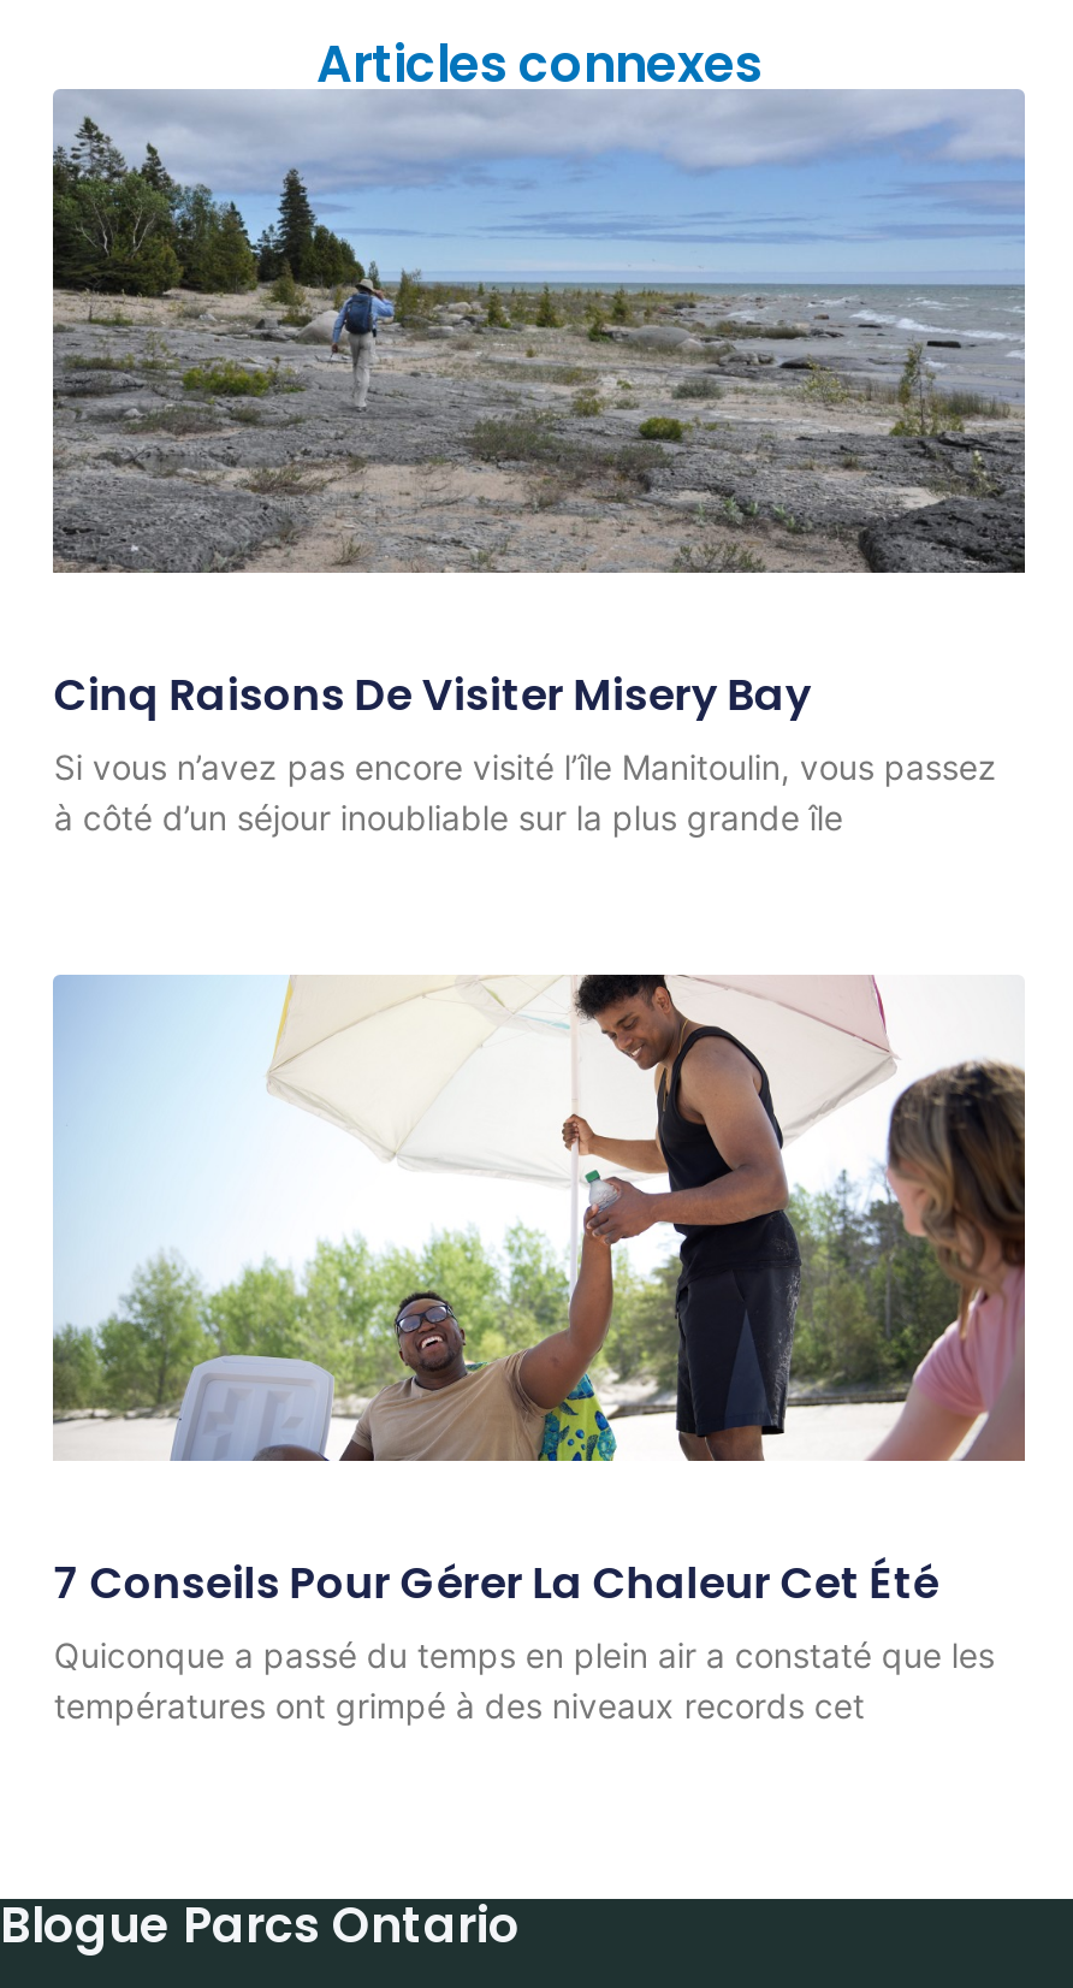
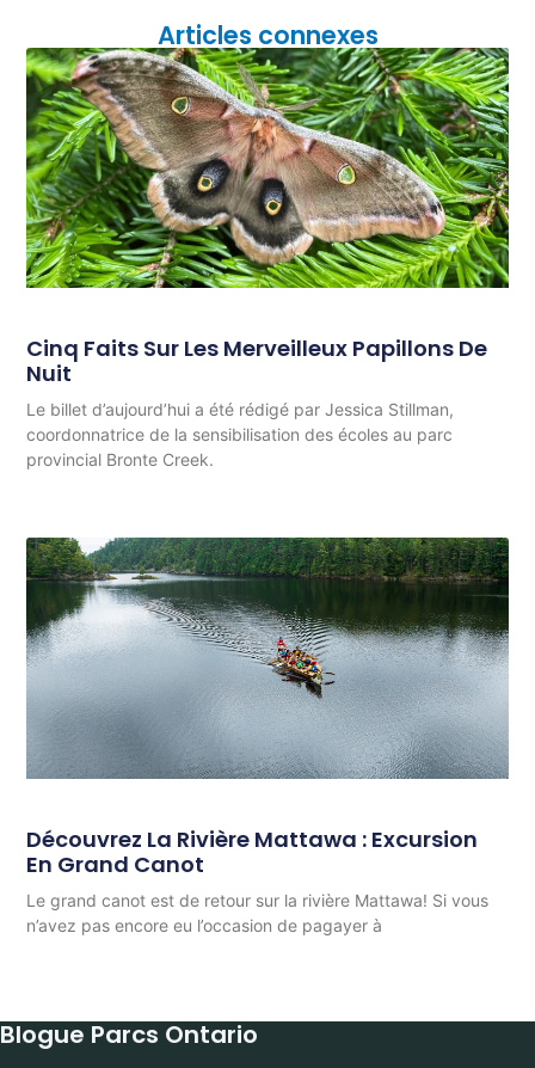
- [image]
+ [image]

- Cinq Raisons De Visiter Misery Bay
- Si vous n’avez pas encore visité l’île Manitoulin, vous passez
- à côté d’un séjour inoubliable sur la plus grande île
+ Cinq Faits Sur Les Merveilleux Papillons De
+ Nuit
+ Le billet d’aujourd’hui a été rédigé par Jessica Stillman,
+ coordonnatrice de la sensibilisation des écoles au parc
+ provincial Bronte Creek.

- [image]
- 7 Conseils Pour Gérer La Chaleur Cet Été
- Quiconque a passé du temps en plein air a constaté que les
- températures ont grimpé à des niveaux records cet
+ [image]
+ Découvrez La Rivière Mattawa : Excursion
+ En Grand Canot
+ Le grand canot est de retour sur la rivière Mattawa! Si vous
+ n’avez pas encore eu l’occasion de pagayer à
